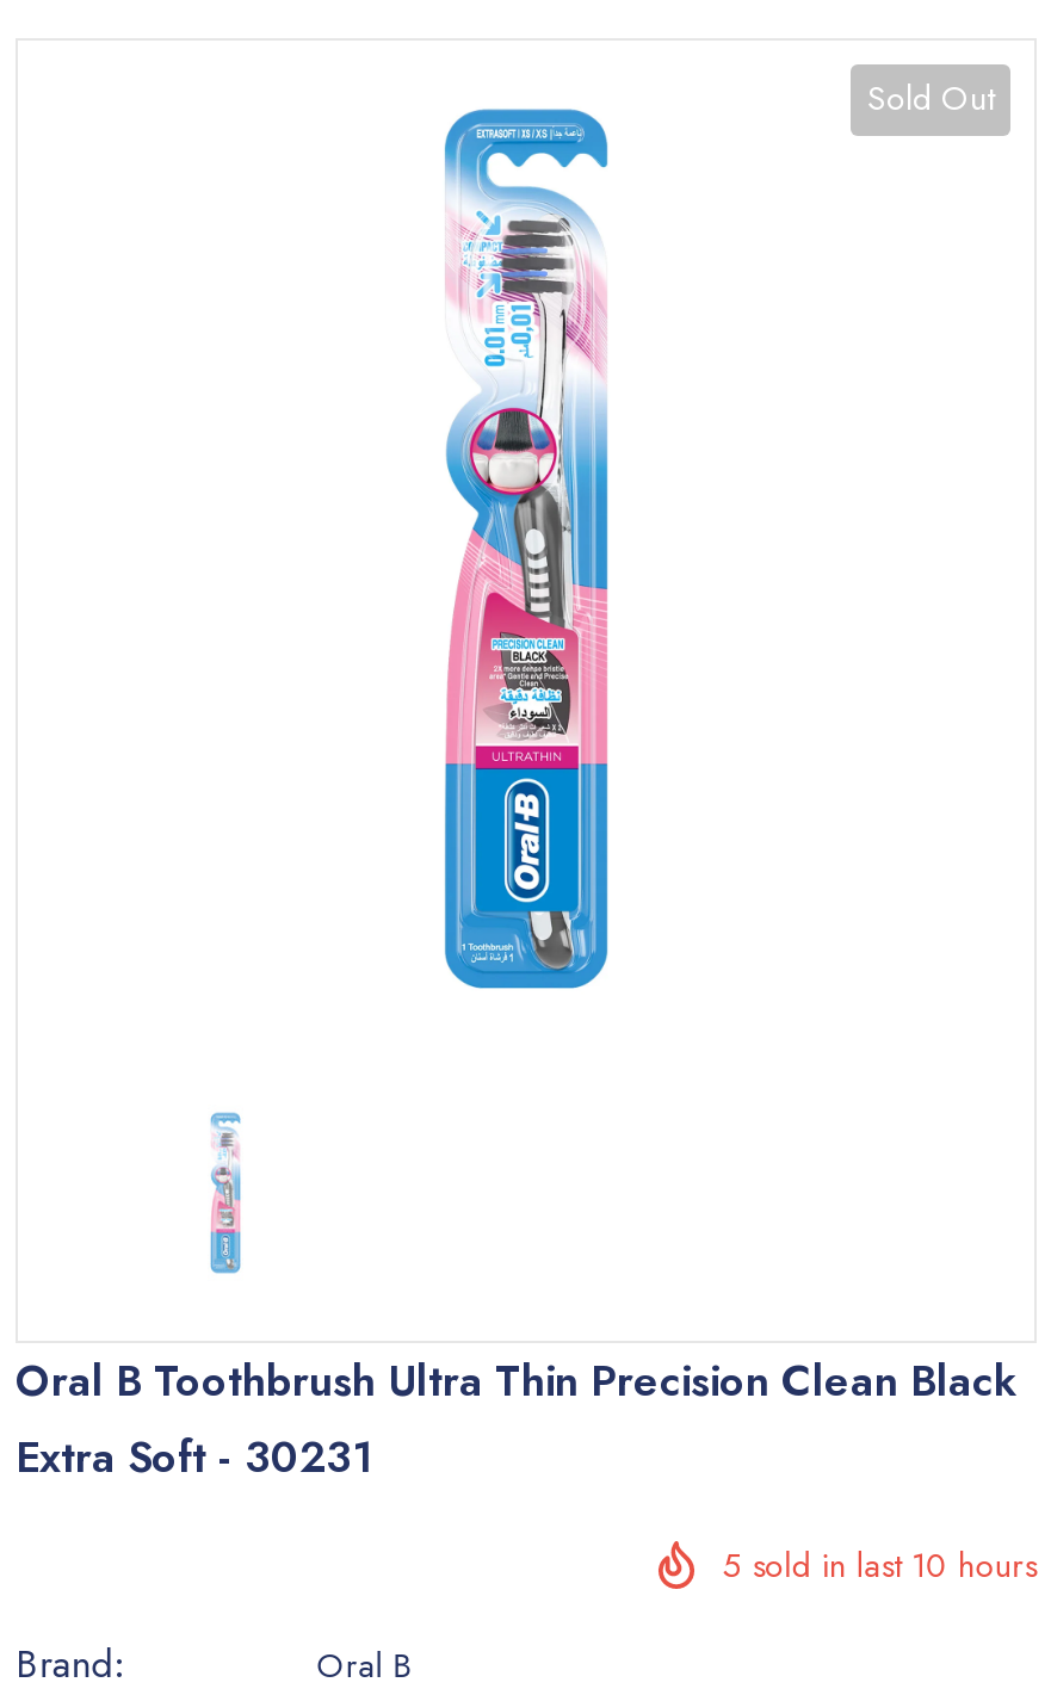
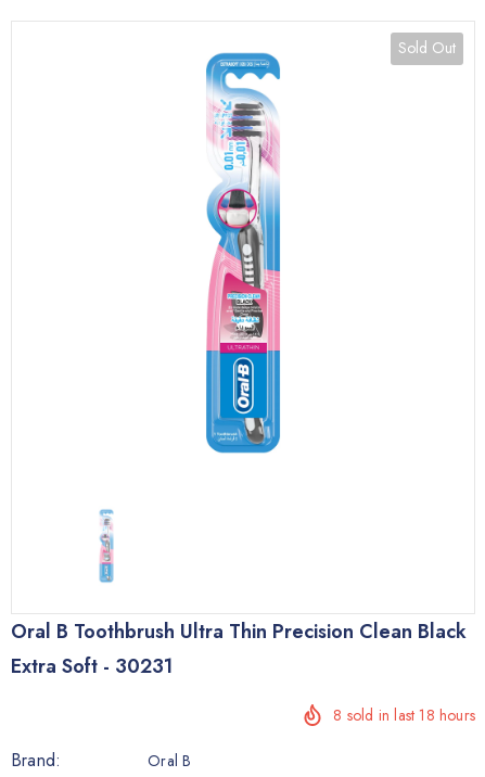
- 5 sold in last 10 hours
+ 8 sold in last 18 hours
